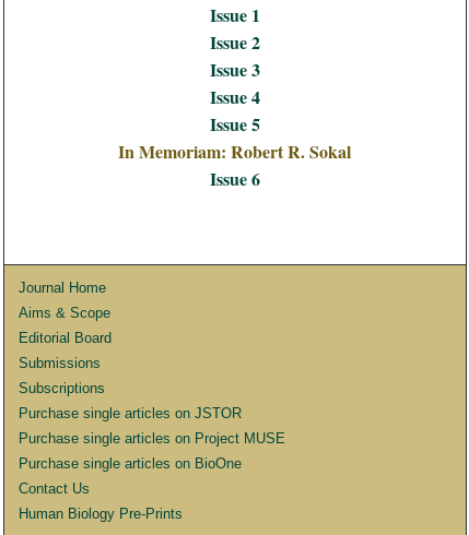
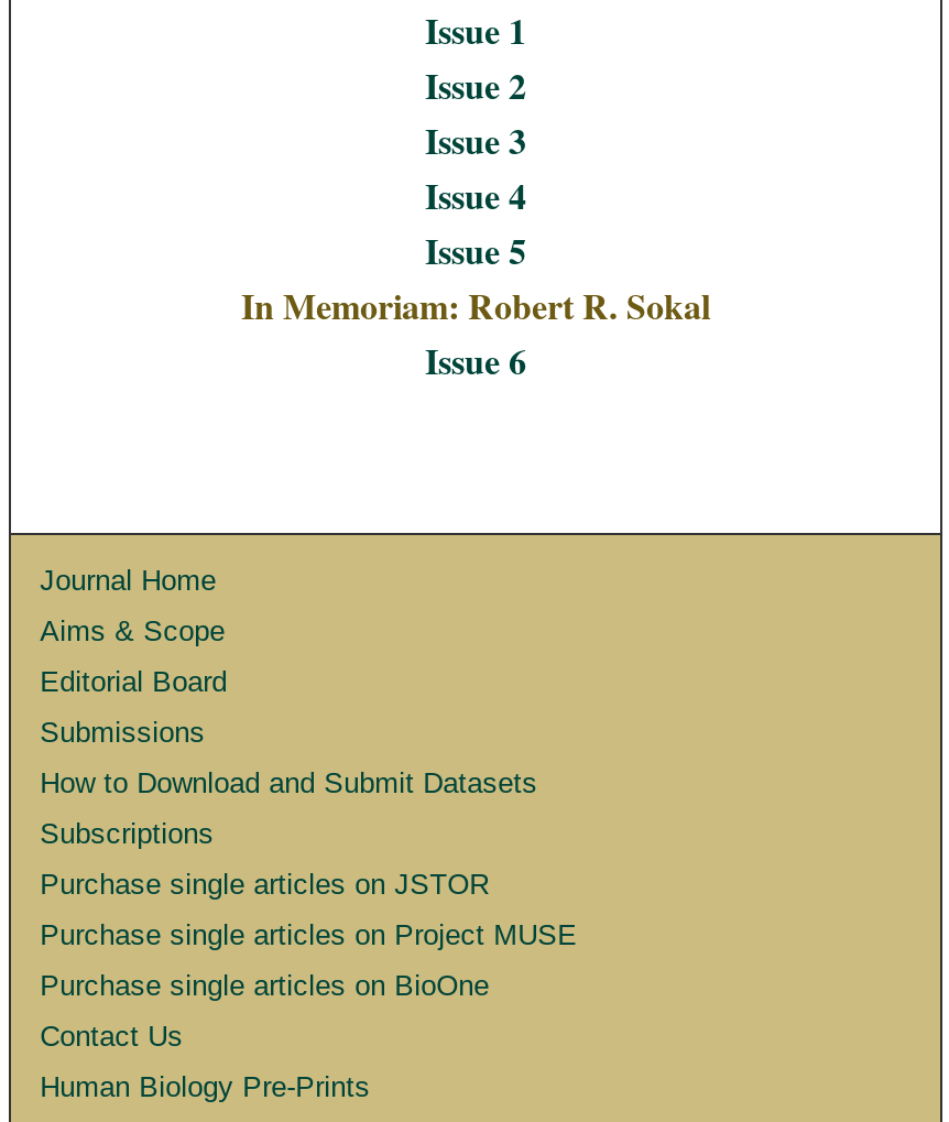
+ How to Download and Submit Datasets
